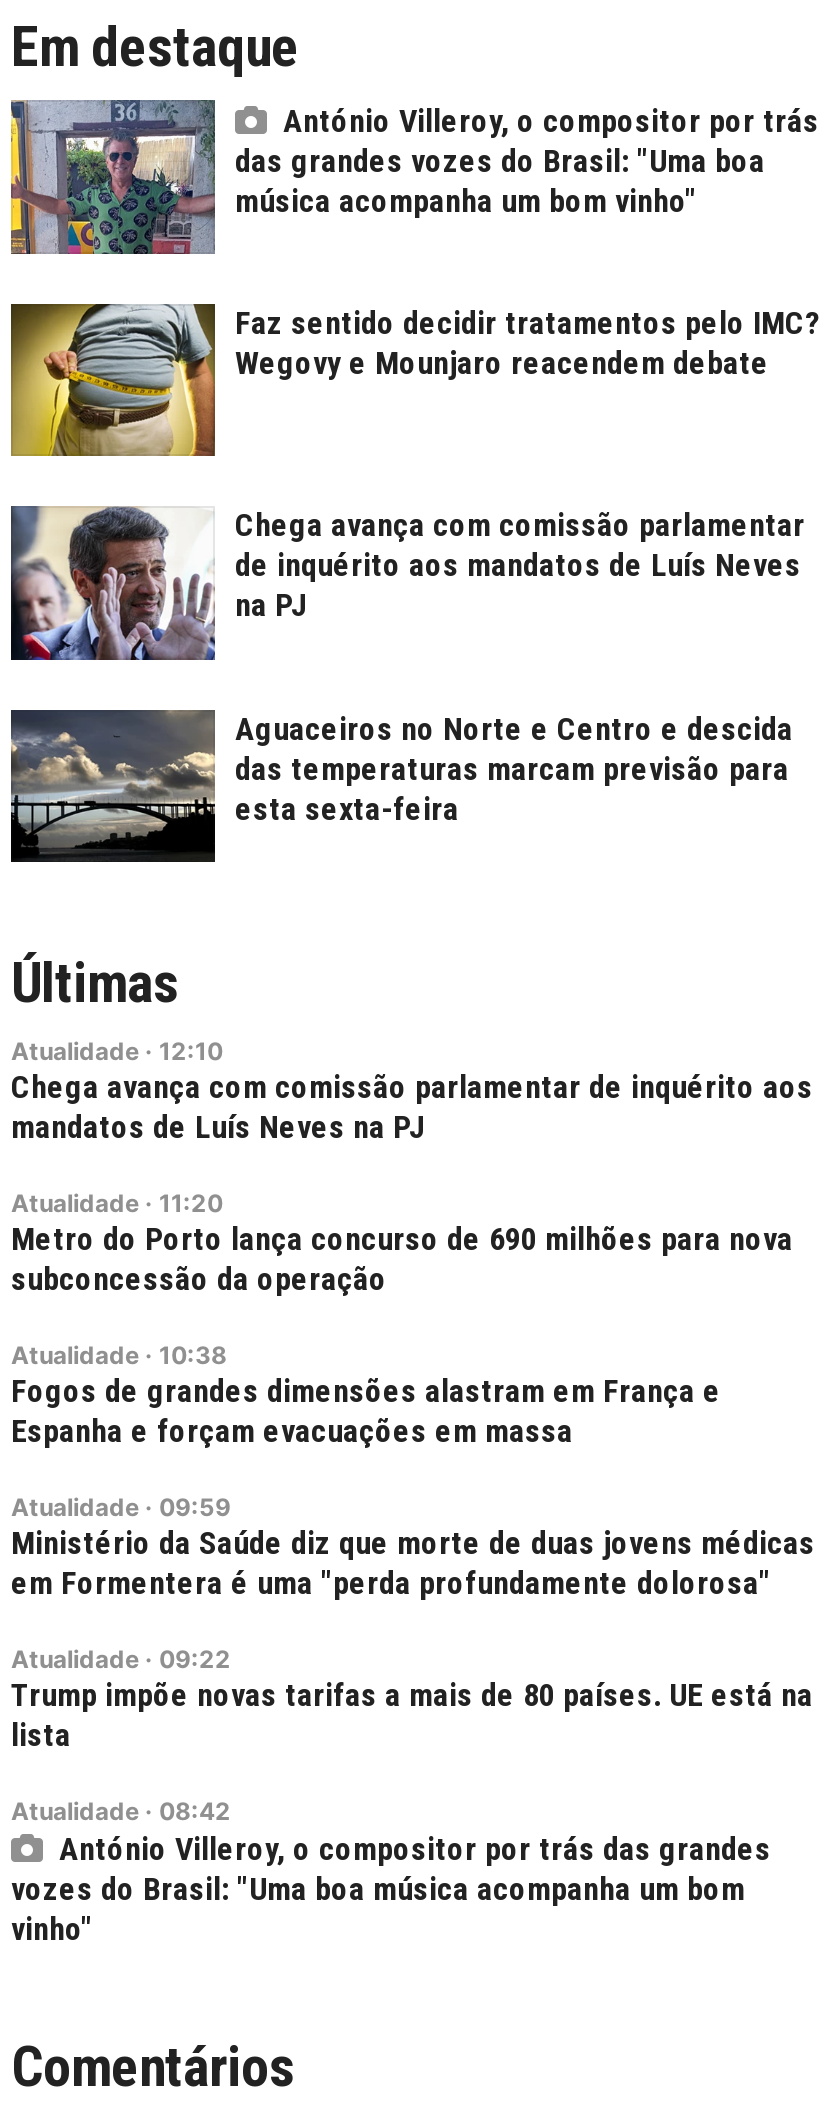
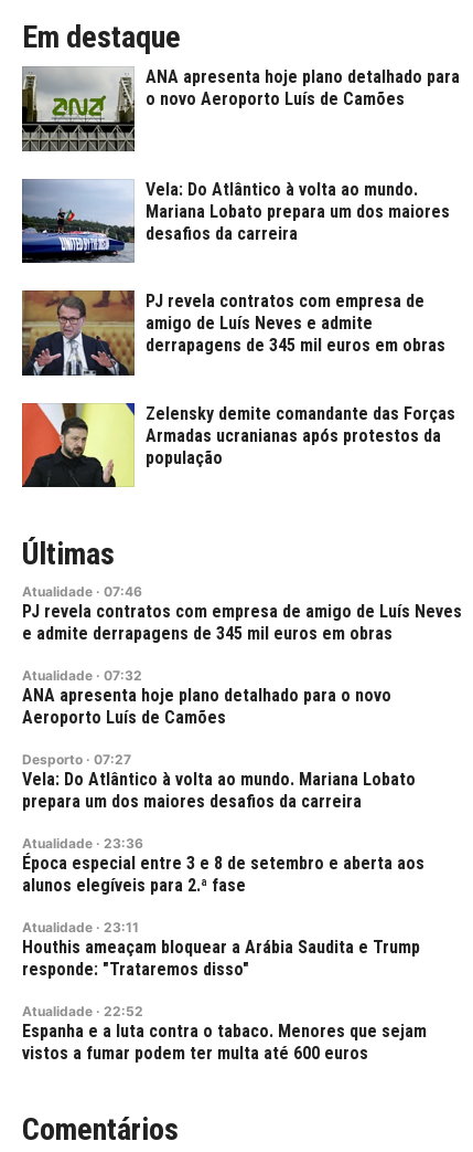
- [image]
- António Villeroy, o compositor por trás
- das grandes vozes do Brasil: "Uma boa
- música acompanha um bom vinho"
+ [image]
+ ANA apresenta hoje plano detalhado para
+ o novo Aeroporto Luís de Camões

- [image]
- Faz sentido decidir tratamentos pelo IMC?
- Wegovy e Mounjaro reacendem debate
+ [image]
+ Vela: Do Atlântico à volta ao mundo.
+ Mariana Lobato prepara um dos maiores
+ desafios da carreira

- [image]
- Chega avança com comissão parlamentar
- de inquérito aos mandatos de Luís Neves
- na PJ
+ [image]
+ PJ revela contratos com empresa de
+ amigo de Luís Neves e admite
+ derrapagens de 345 mil euros em obras

- [image]
- Aguaceiros no Norte e Centro e descida
- das temperaturas marcam previsão para
- esta sexta-feira
+ [image]
+ Zelensky demite comandante das Forças
+ Armadas ucranianas após protestos da
+ população

- Atualidade · 12:10
- Chega avança com comissão parlamentar de inquérito aos
- mandatos de Luís Neves na PJ
+ Atualidade · 07:46
+ PJ revela contratos com empresa de amigo de Luís Neves
+ e admite derrapagens de 345 mil euros em obras

- Atualidade · 11:20
- Metro do Porto lança concurso de 690 milhões para nova
- subconcessão da operação
+ Atualidade · 07:32
+ ANA apresenta hoje plano detalhado para o novo
+ Aeroporto Luís de Camões

- Atualidade · 10:38
- Fogos de grandes dimensões alastram em França e
- Espanha e forçam evacuações em massa
+ Desporto · 07:27
+ Vela: Do Atlântico à volta ao mundo. Mariana Lobato
+ prepara um dos maiores desafios da carreira

- Atualidade · 09:59
- Ministério da Saúde diz que morte de duas jovens médicas
- em Formentera é uma "perda profundamente dolorosa"
+ Atualidade · 23:36
+ Época especial entre 3 e 8 de setembro e aberta aos
+ alunos elegíveis para 2.ª fase

- Atualidade · 09:22
- Trump impõe novas tarifas a mais de 80 países. UE está na
- lista
+ Atualidade · 23:11
+ Houthis ameaçam bloquear a Arábia Saudita e Trump
+ responde: "Trataremos disso"

- Atualidade · 08:42
- António Villeroy, o compositor por trás das grandes
- vozes do Brasil: "Uma boa música acompanha um bom
- vinho"
+ Atualidade · 22:52
+ Espanha e a luta contra o tabaco. Menores que sejam
+ vistos a fumar podem ter multa até 600 euros
